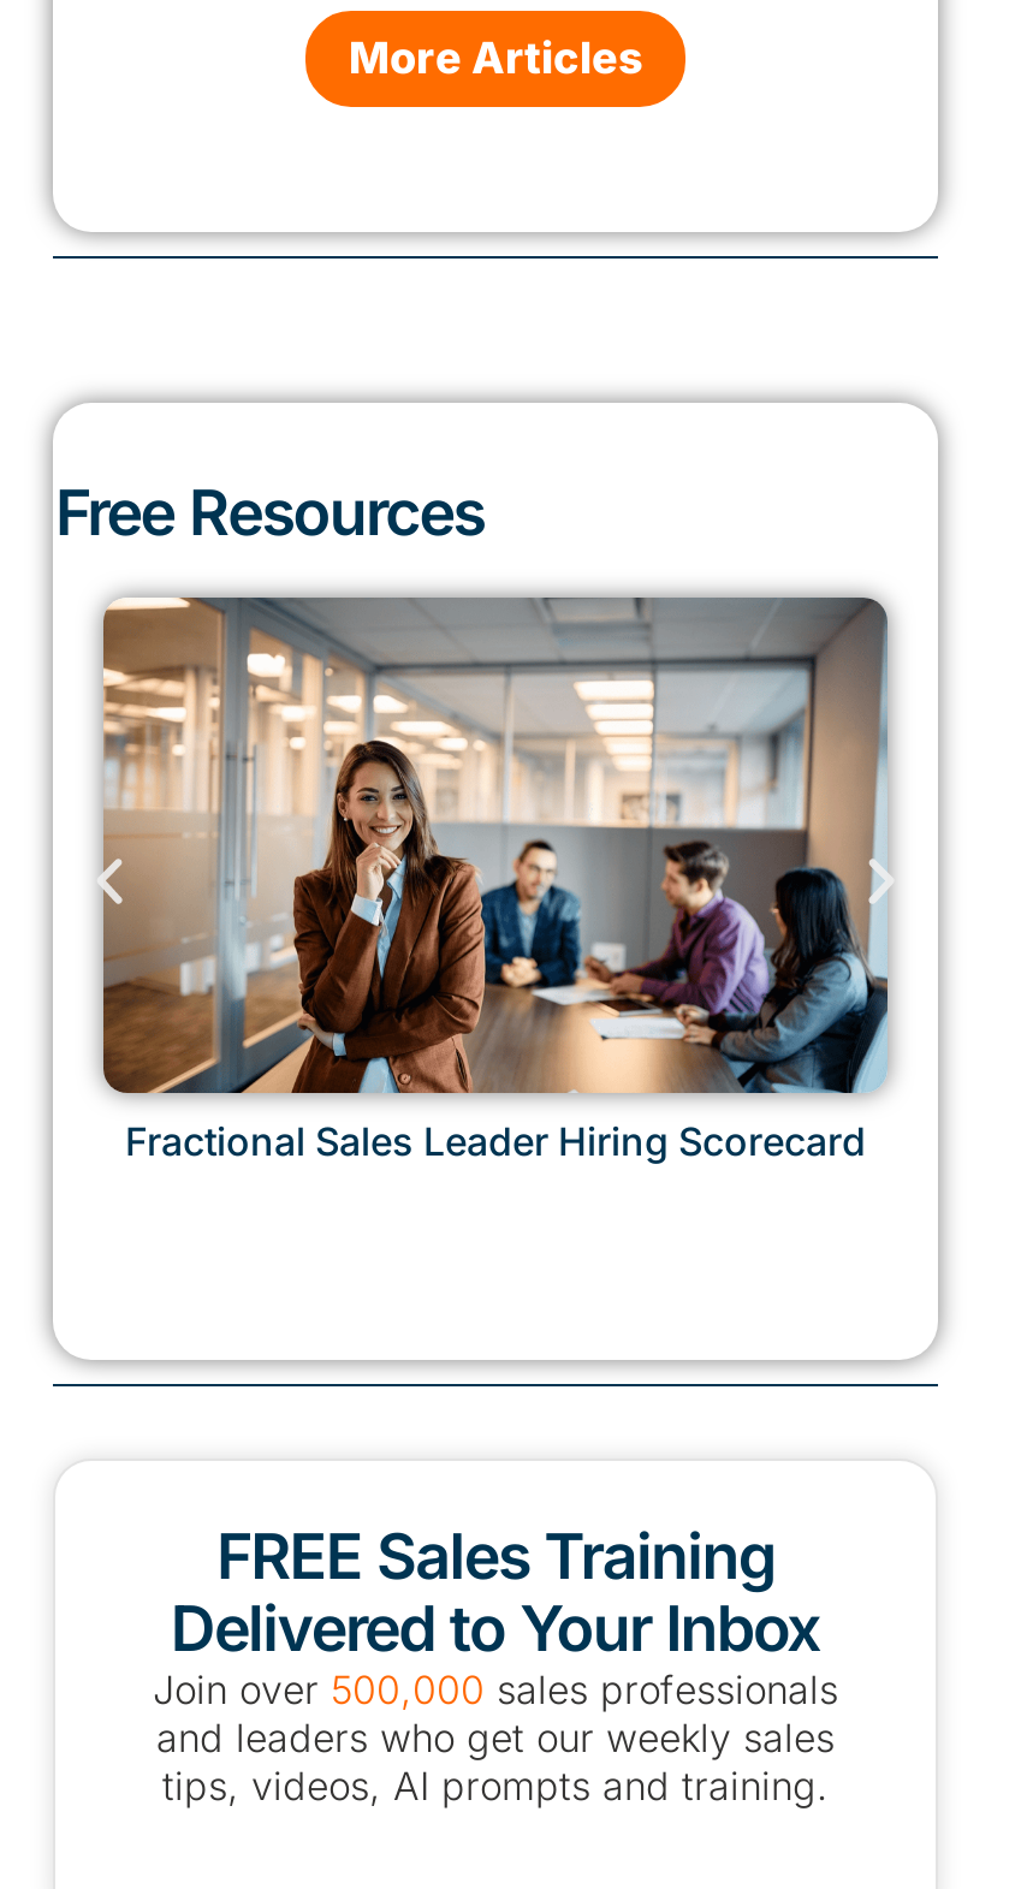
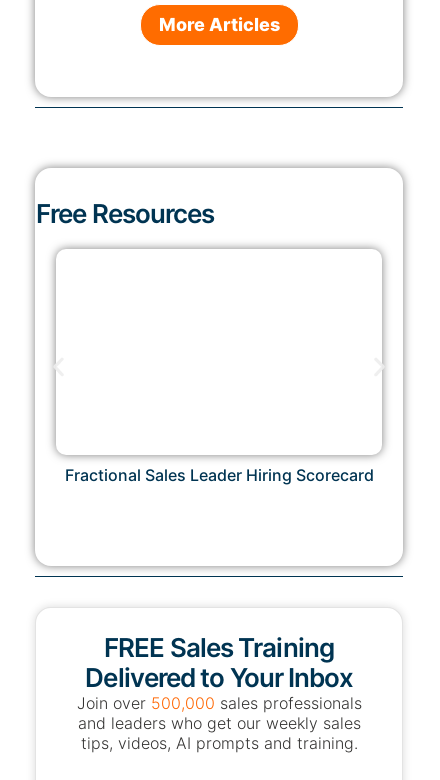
- [image]
